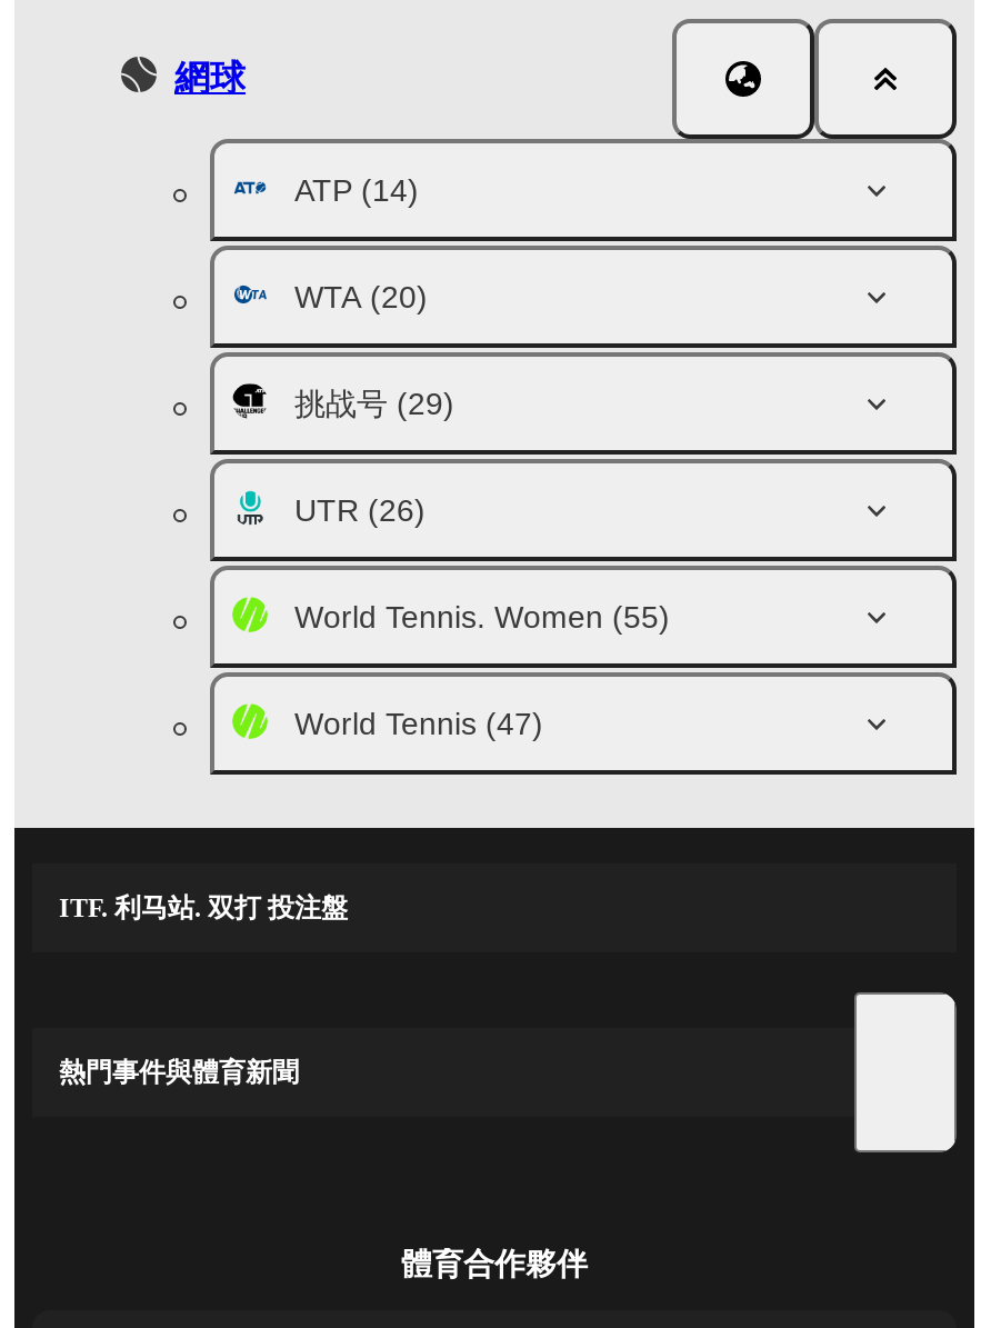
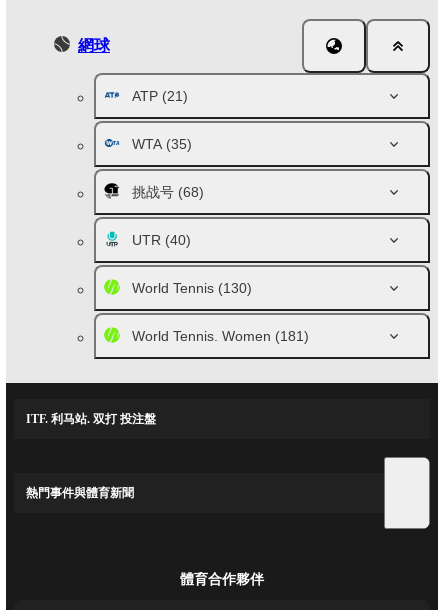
- ATP (14)
+ ATP (21)

- WTA (20)
+ WTA (35)

- 挑战号(29)
+ 挑战号(68)

- UTR (26)
+ UTR (40)

- World Tennis. Women (55)
+ World Tennis (130)

- World Tennis (47)
+ World Tennis. Women (181)
